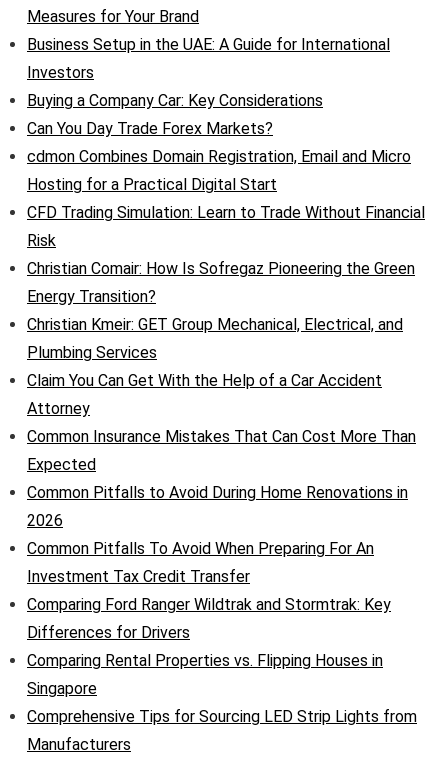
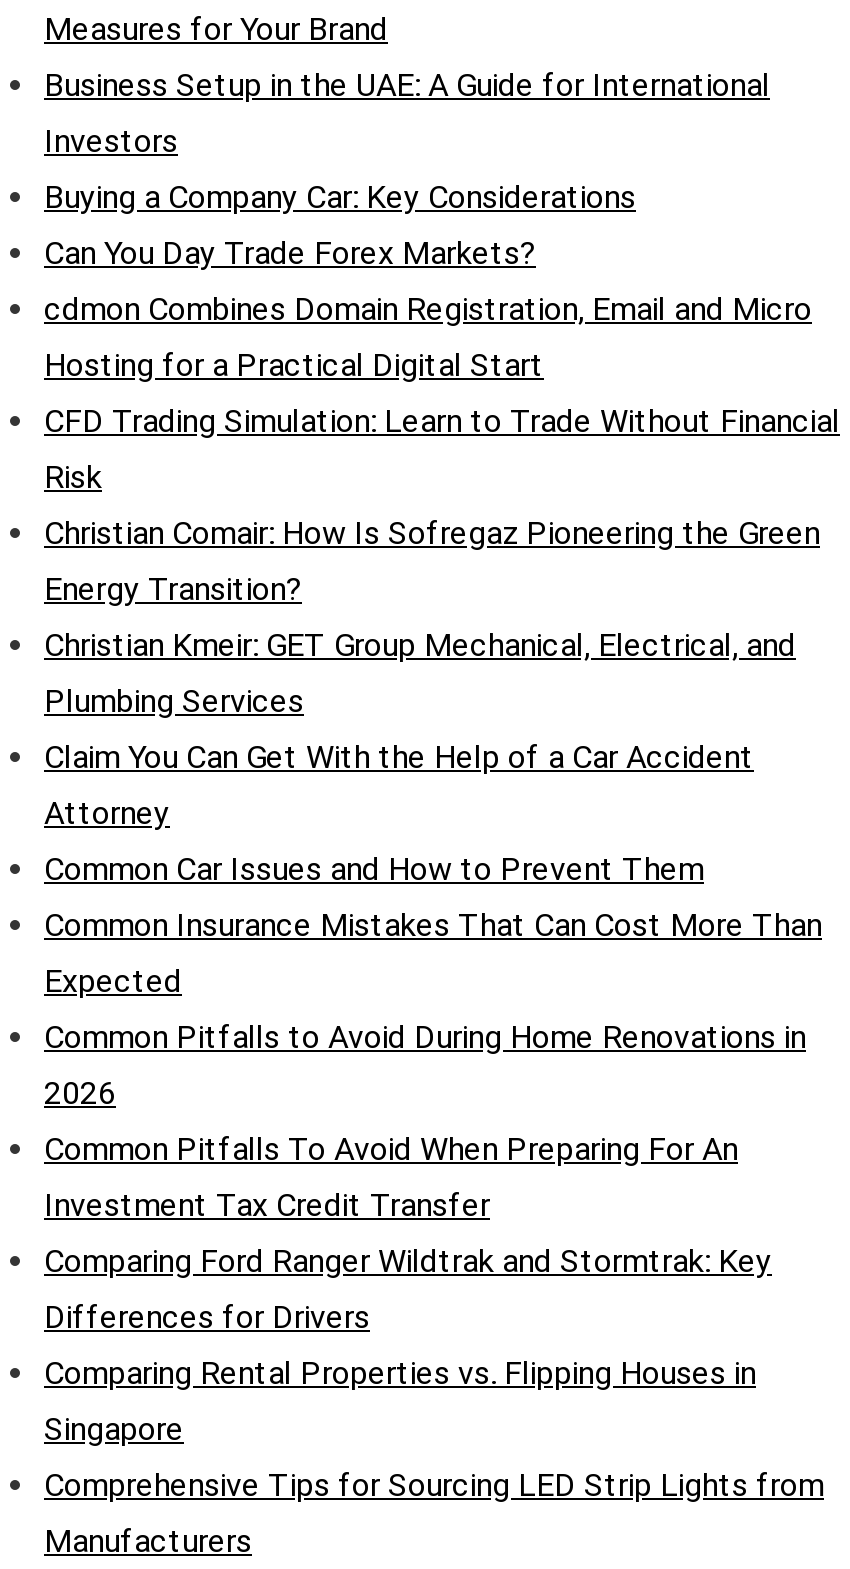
+ Common Car Issues and How to Prevent Them
